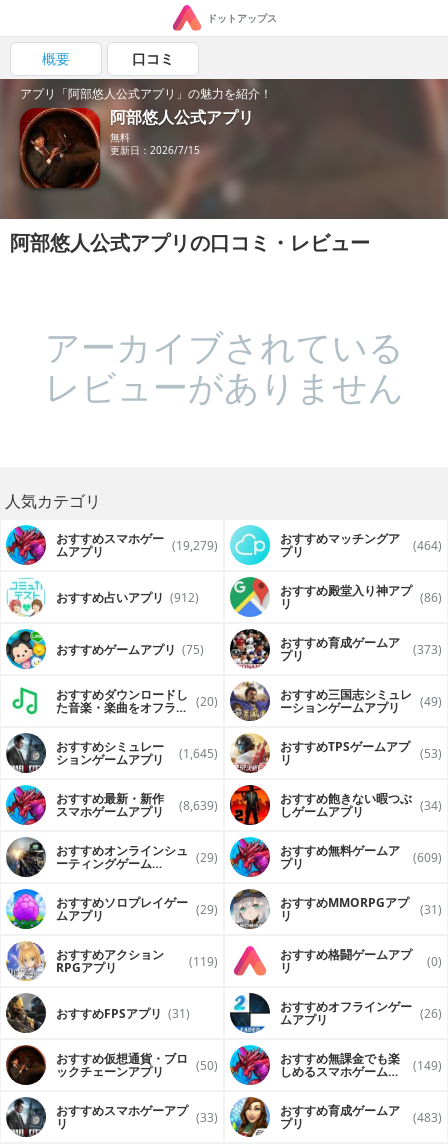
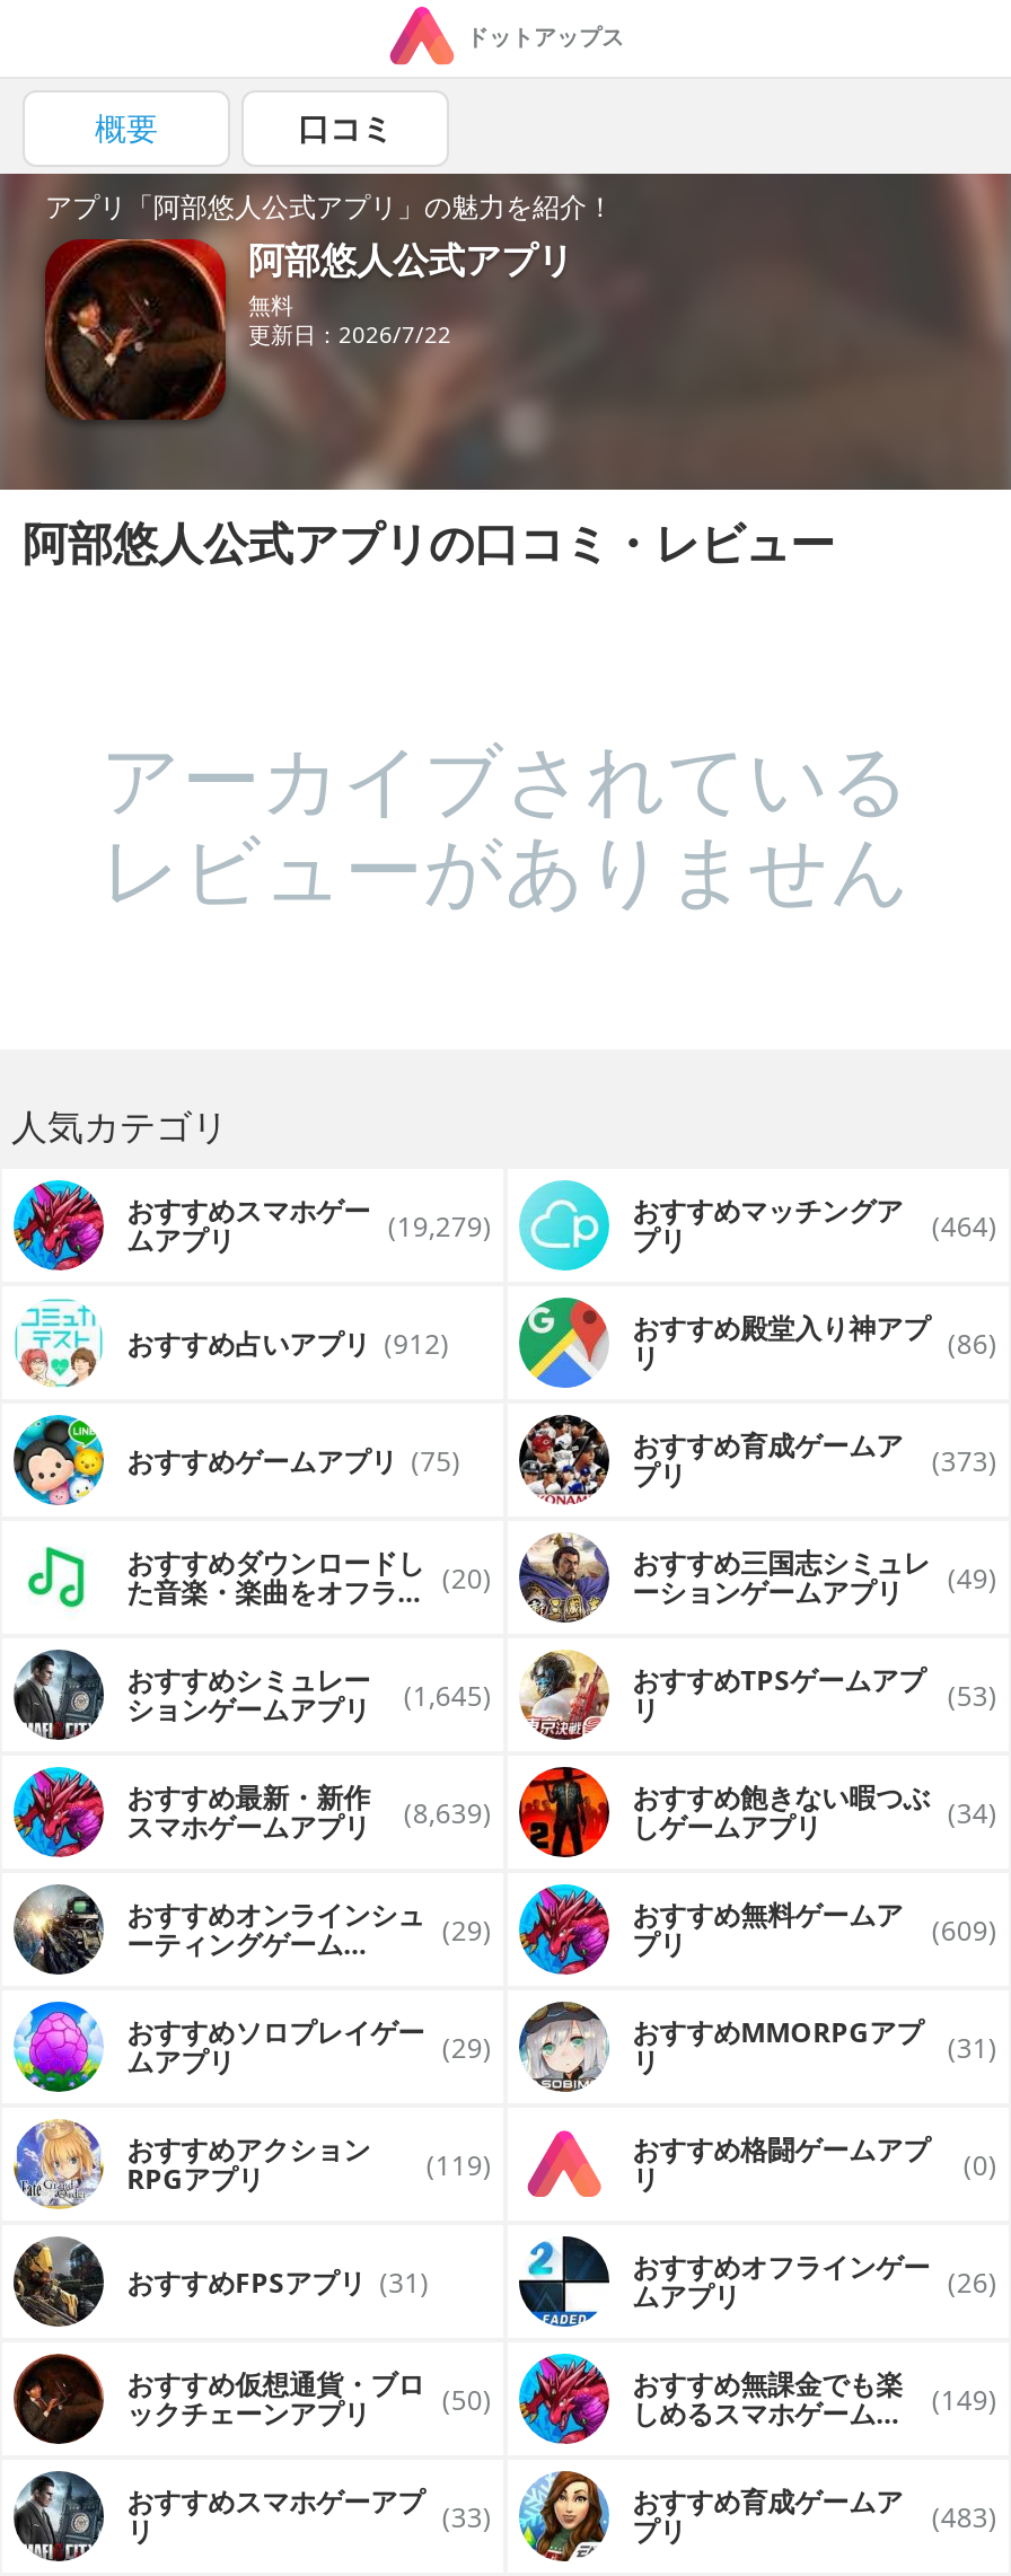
- 更新日：2026/7/15
+ 更新日：2026/7/22
